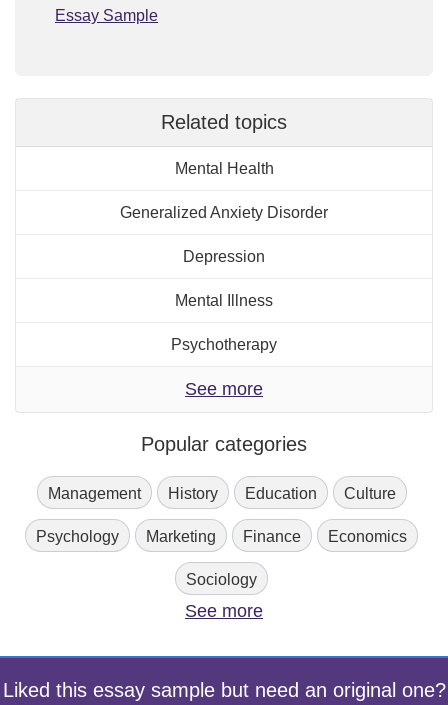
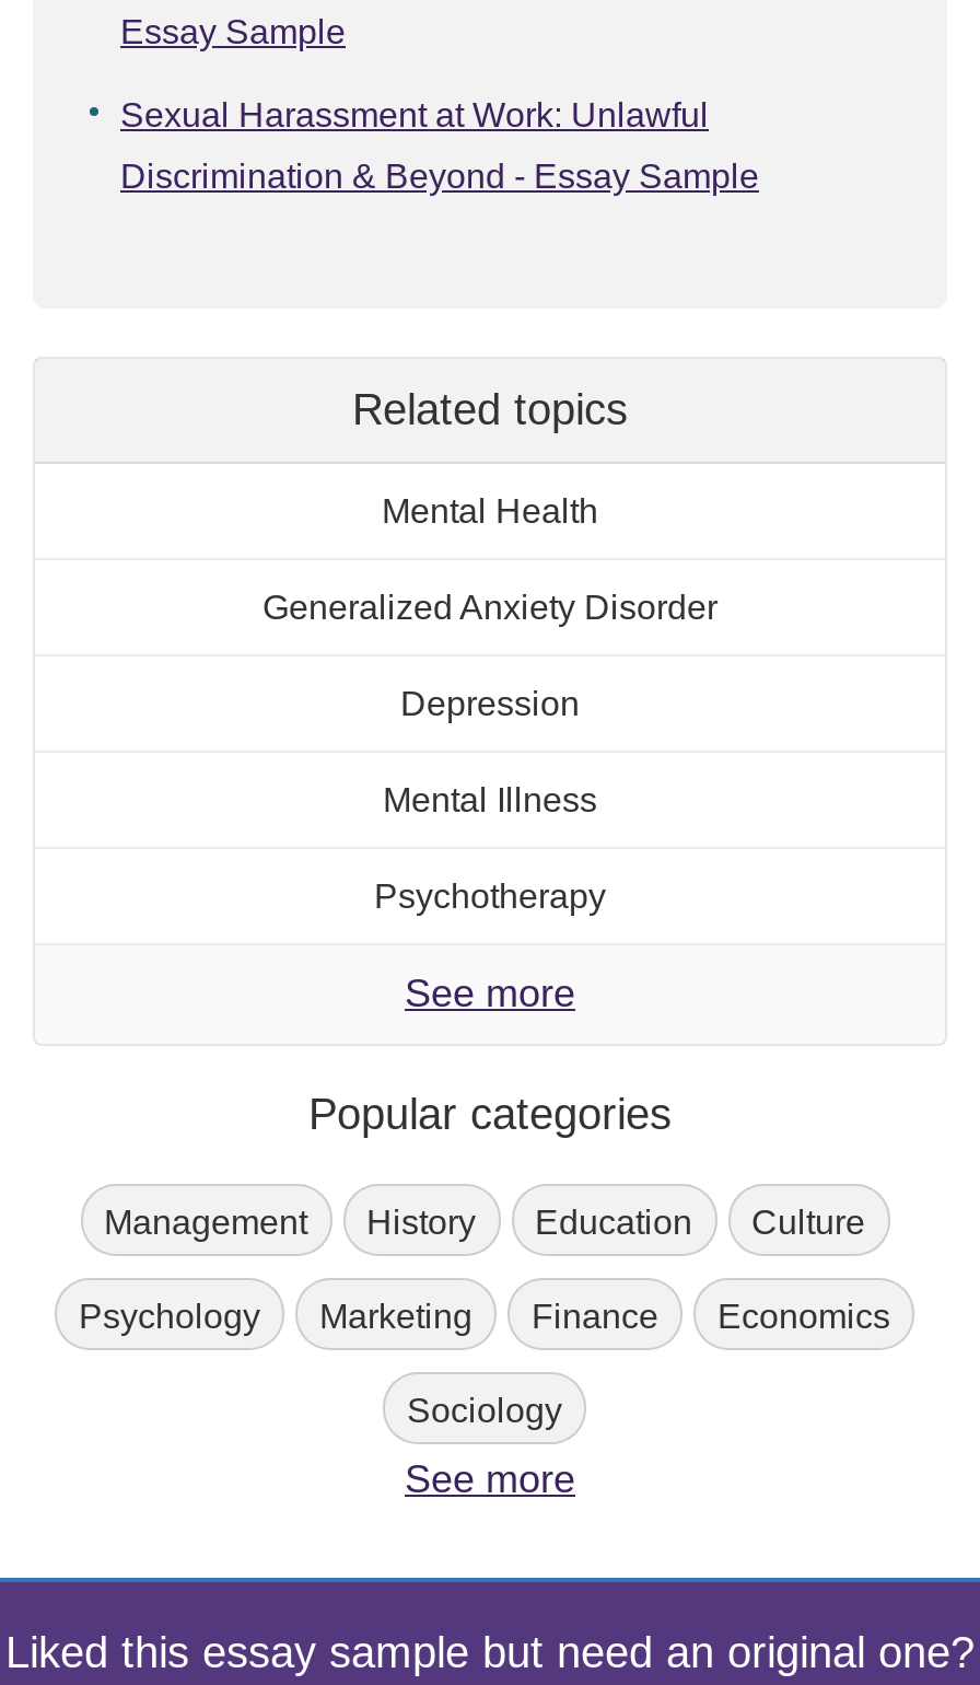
+ Sexual Harassment at Work: Unlawful
+ Discrimination & Beyond - Essay Sample
